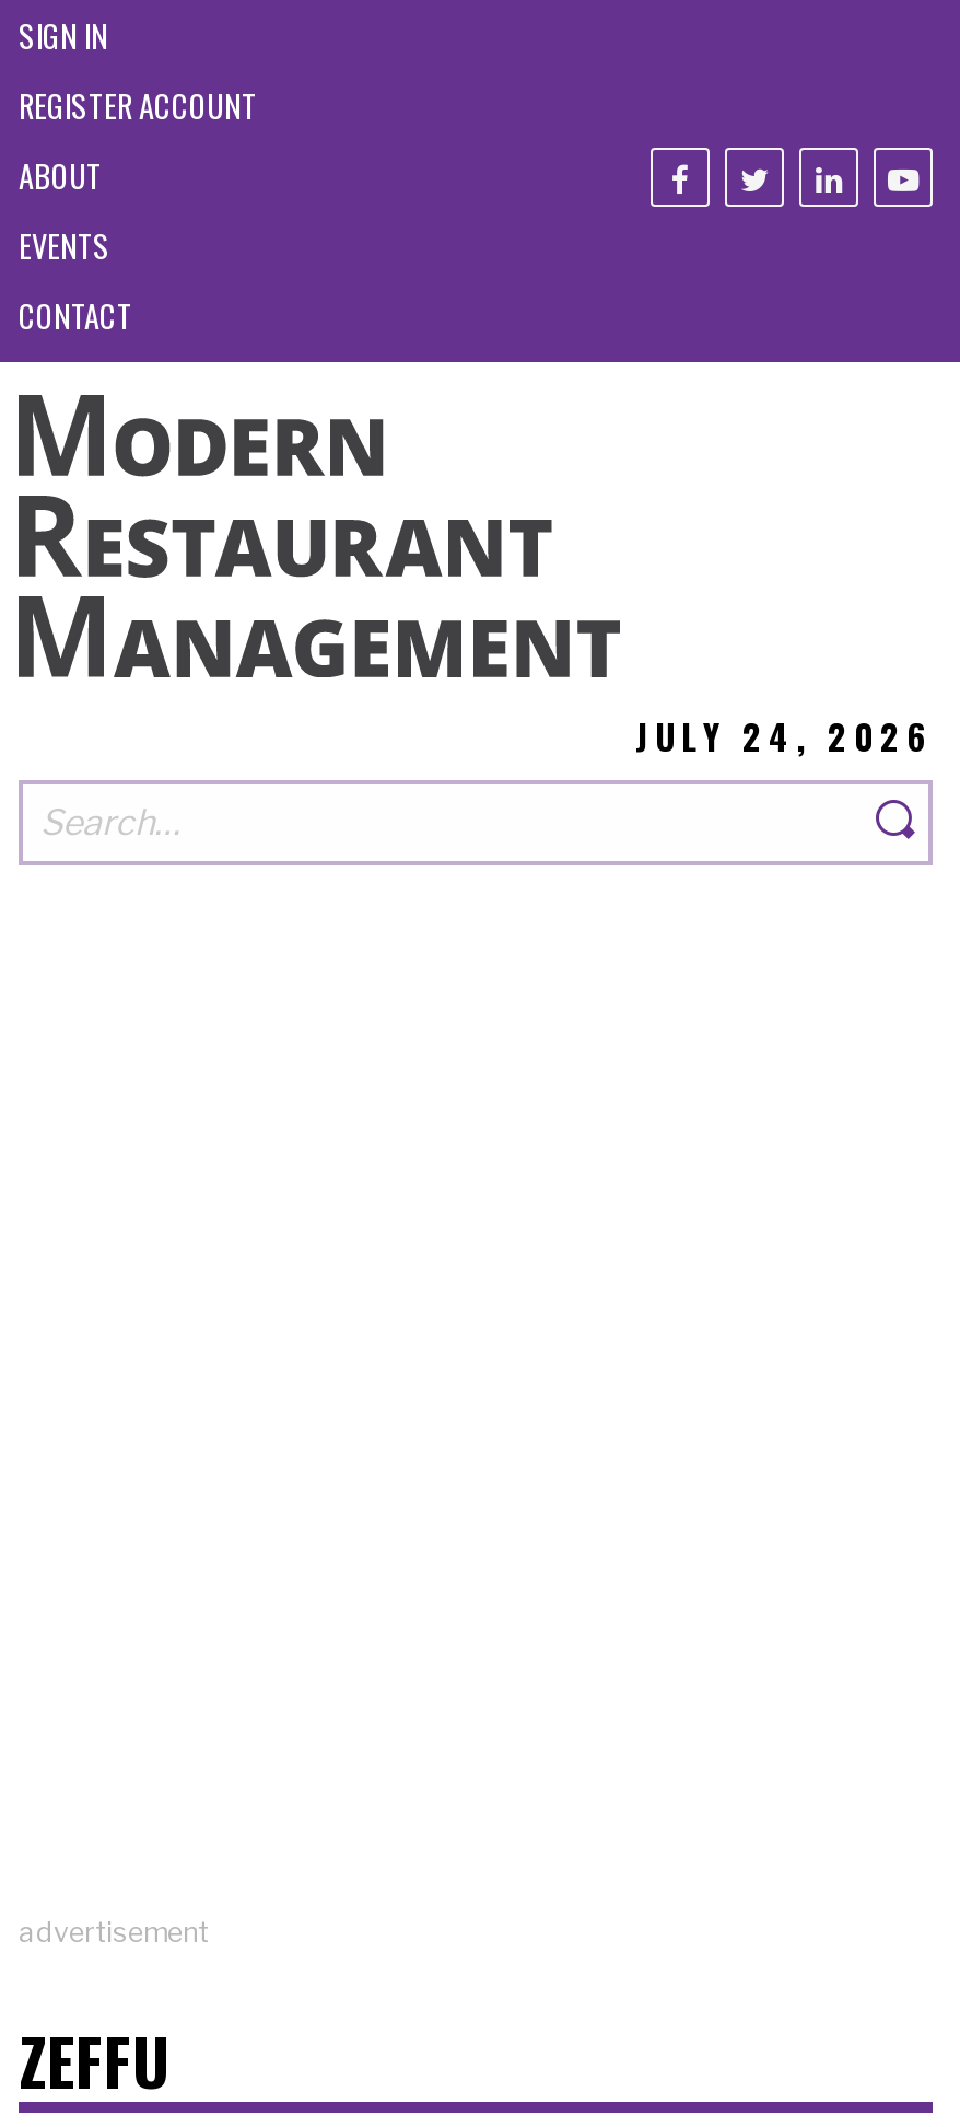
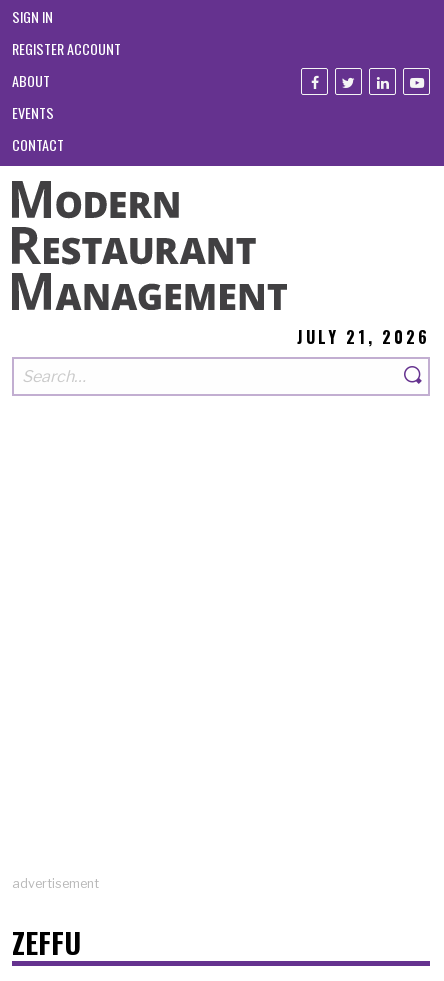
- JULY 24, 2026
+ JULY 21, 2026
